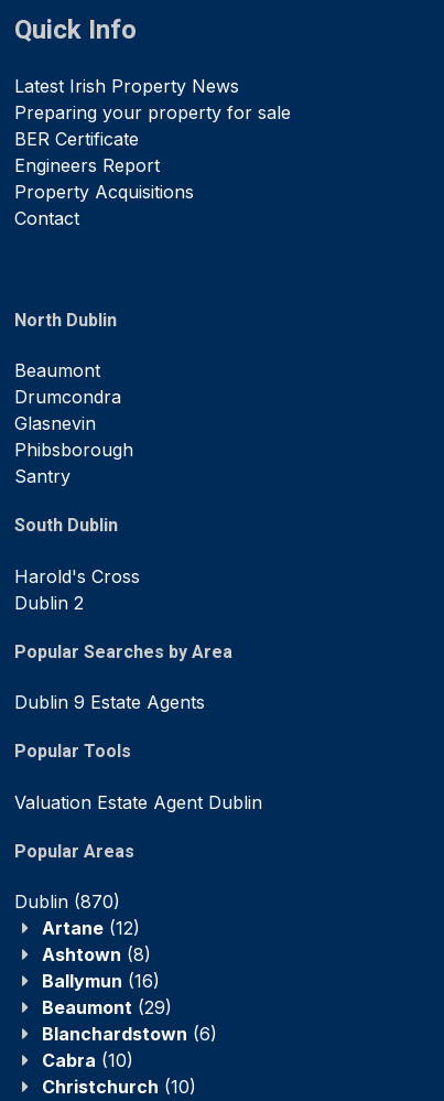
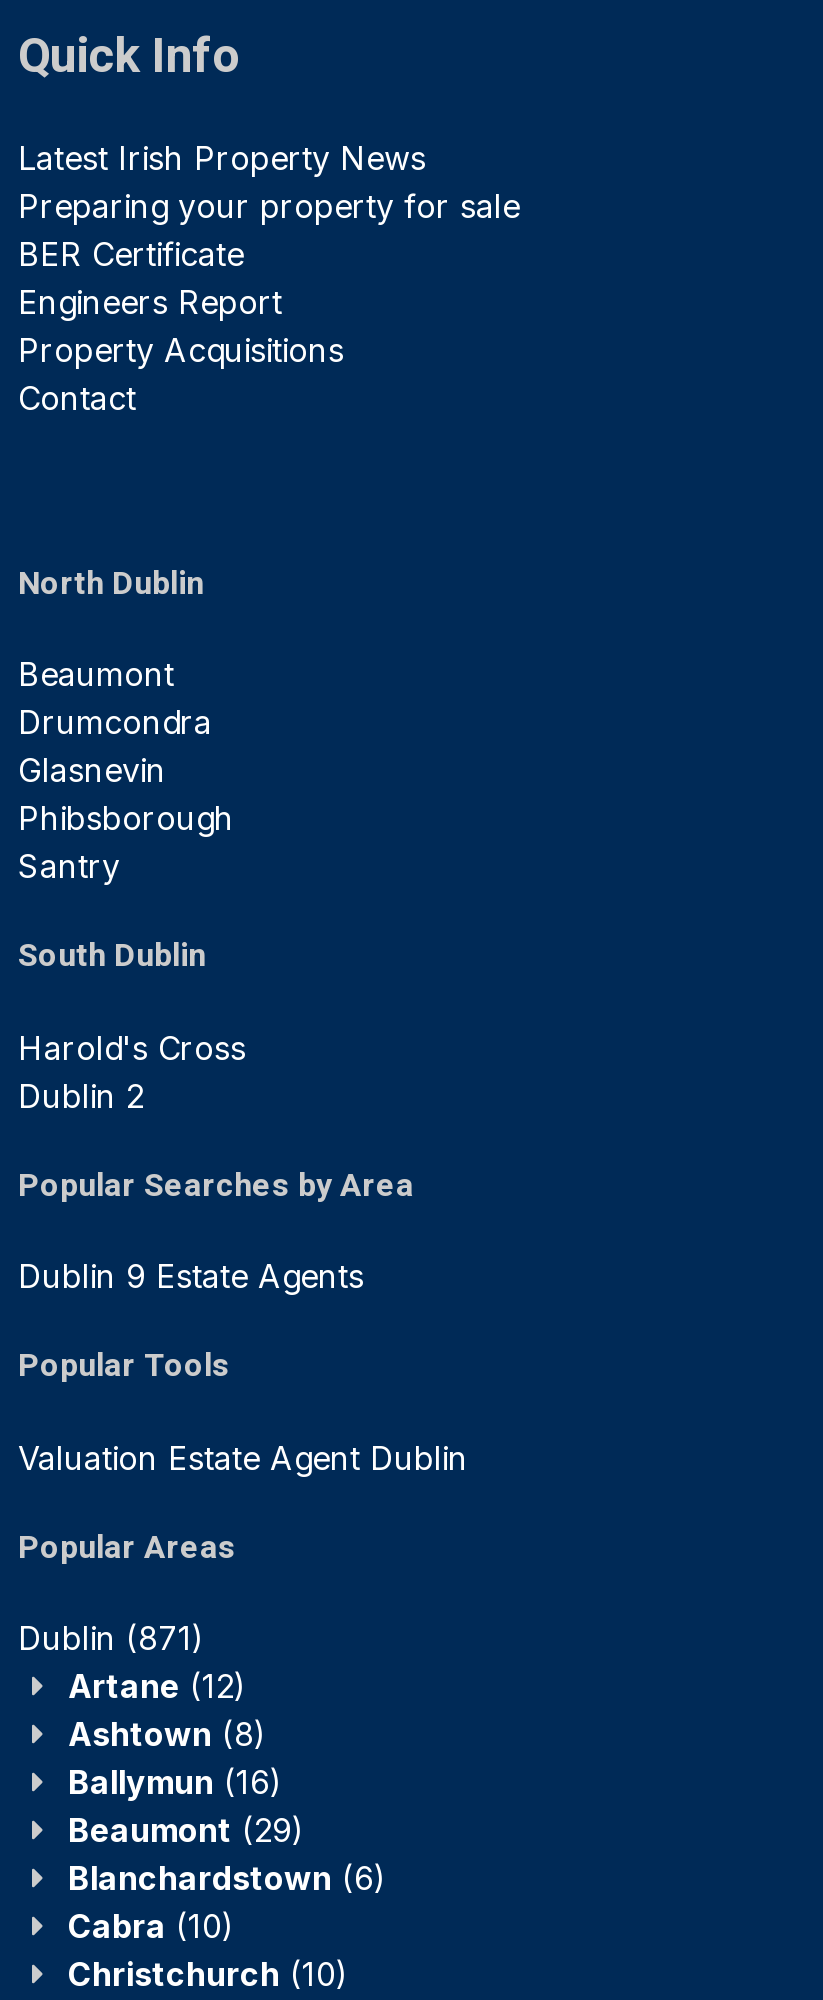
- Dublin (870)
+ Dublin (871)
